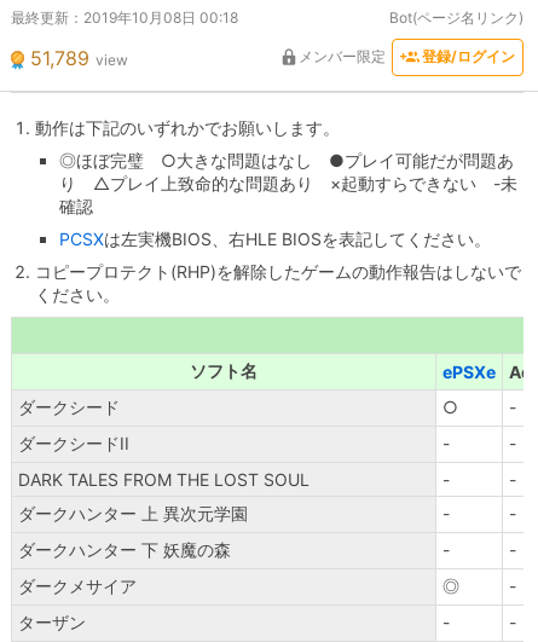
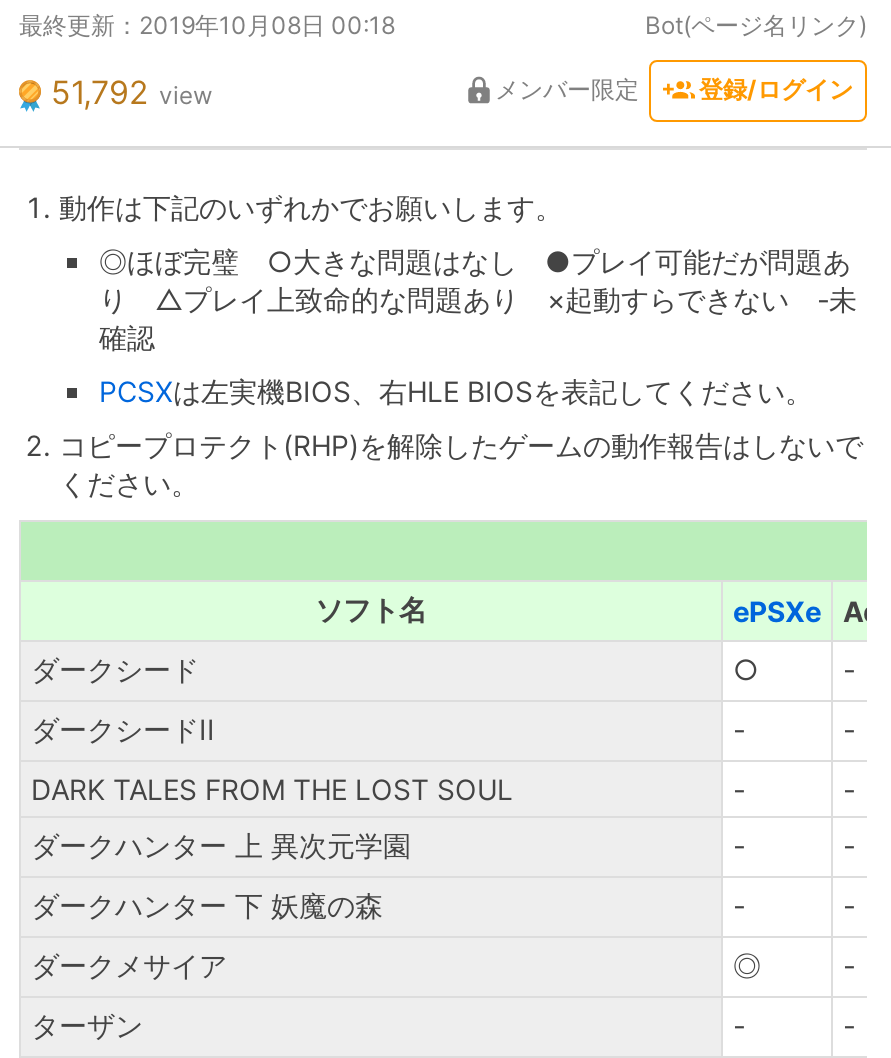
- 51,789 view
+ 51,792 view
